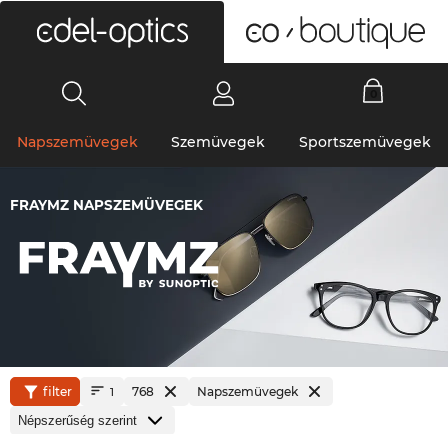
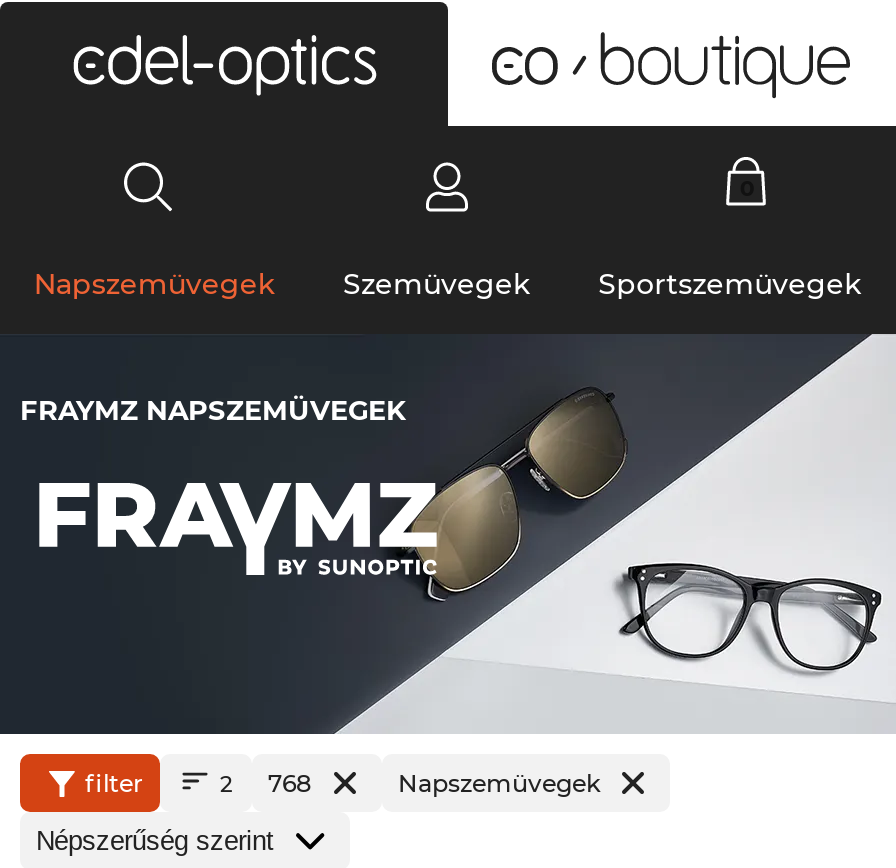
- 1 768
+ 2 768
